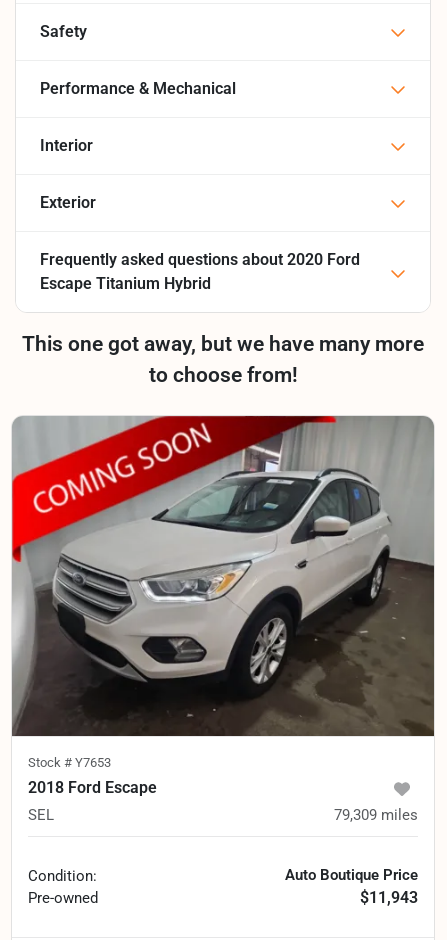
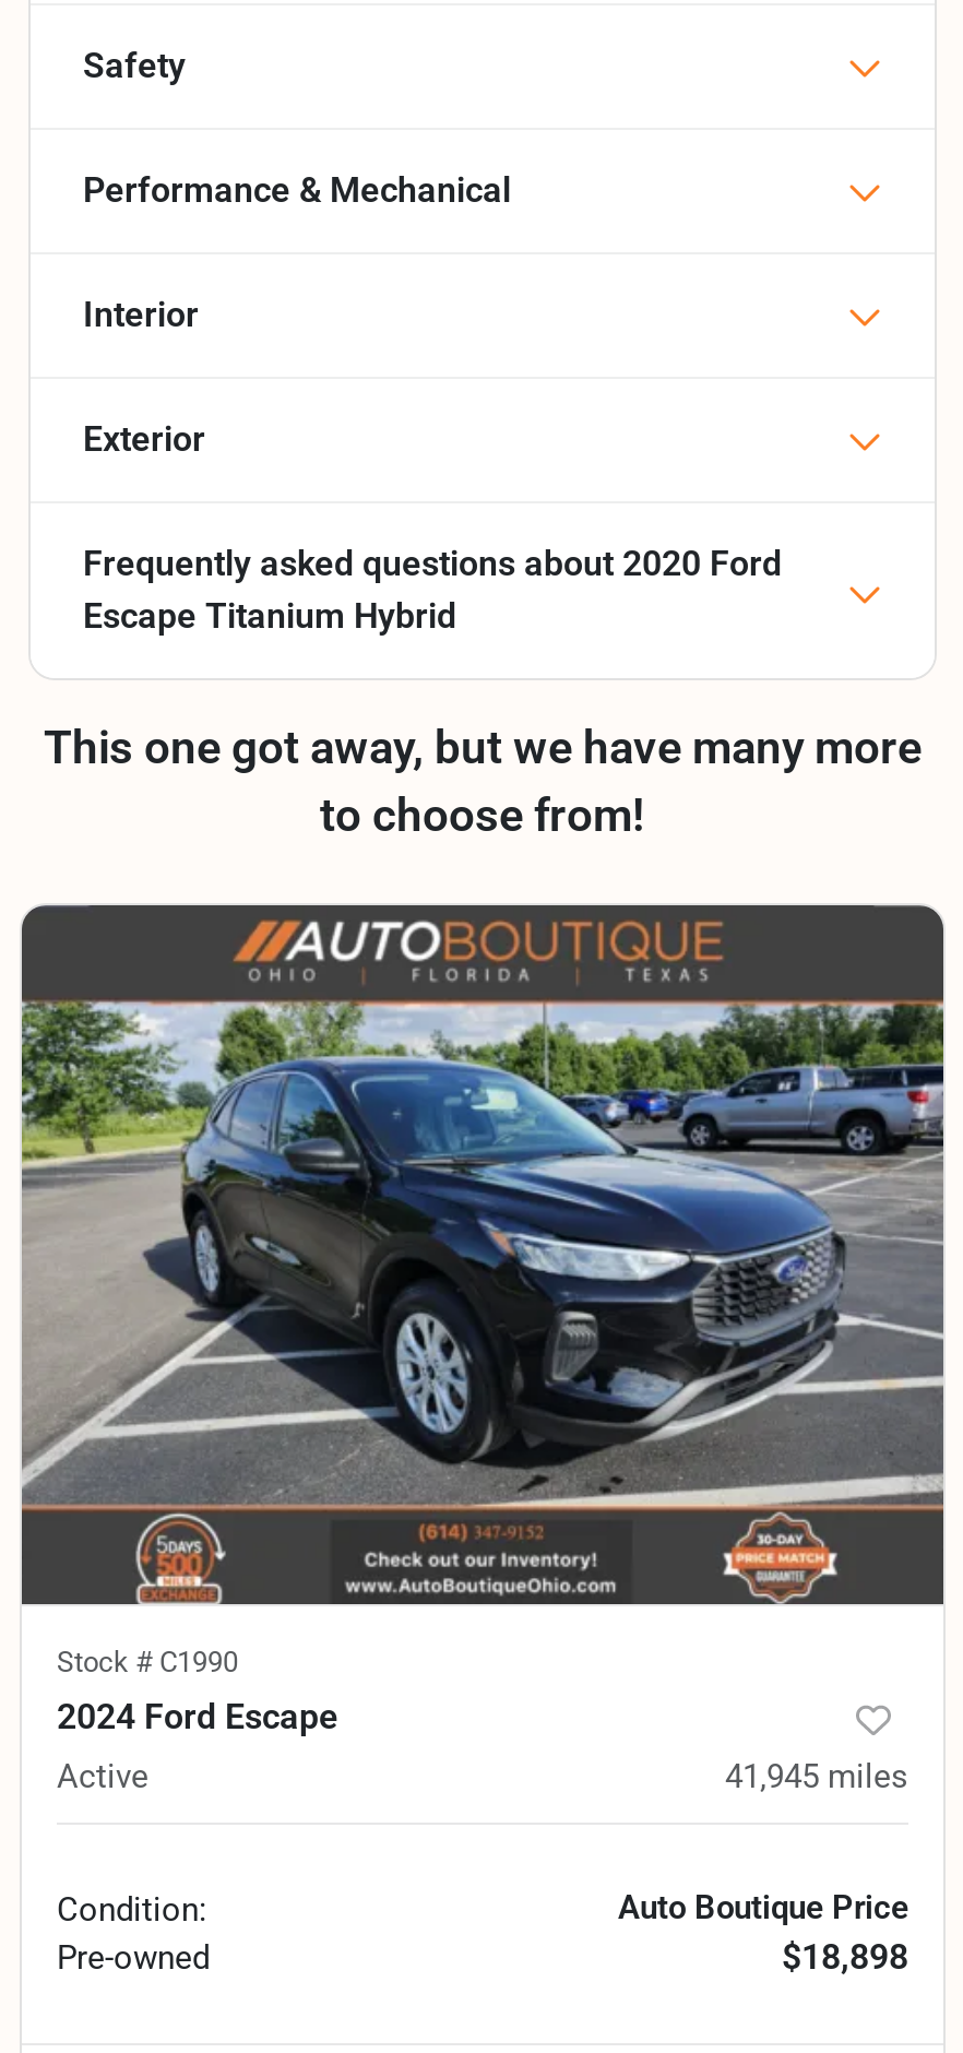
- [image]
- Stock #Y7653
- 2018 Ford Escape
+ [image]
+ Stock #C1990
+ 2024 Ford Escape

- SEL
- 79,309 miles
+ Active
+ 41,945 miles

- $11,943
+ $18,898
